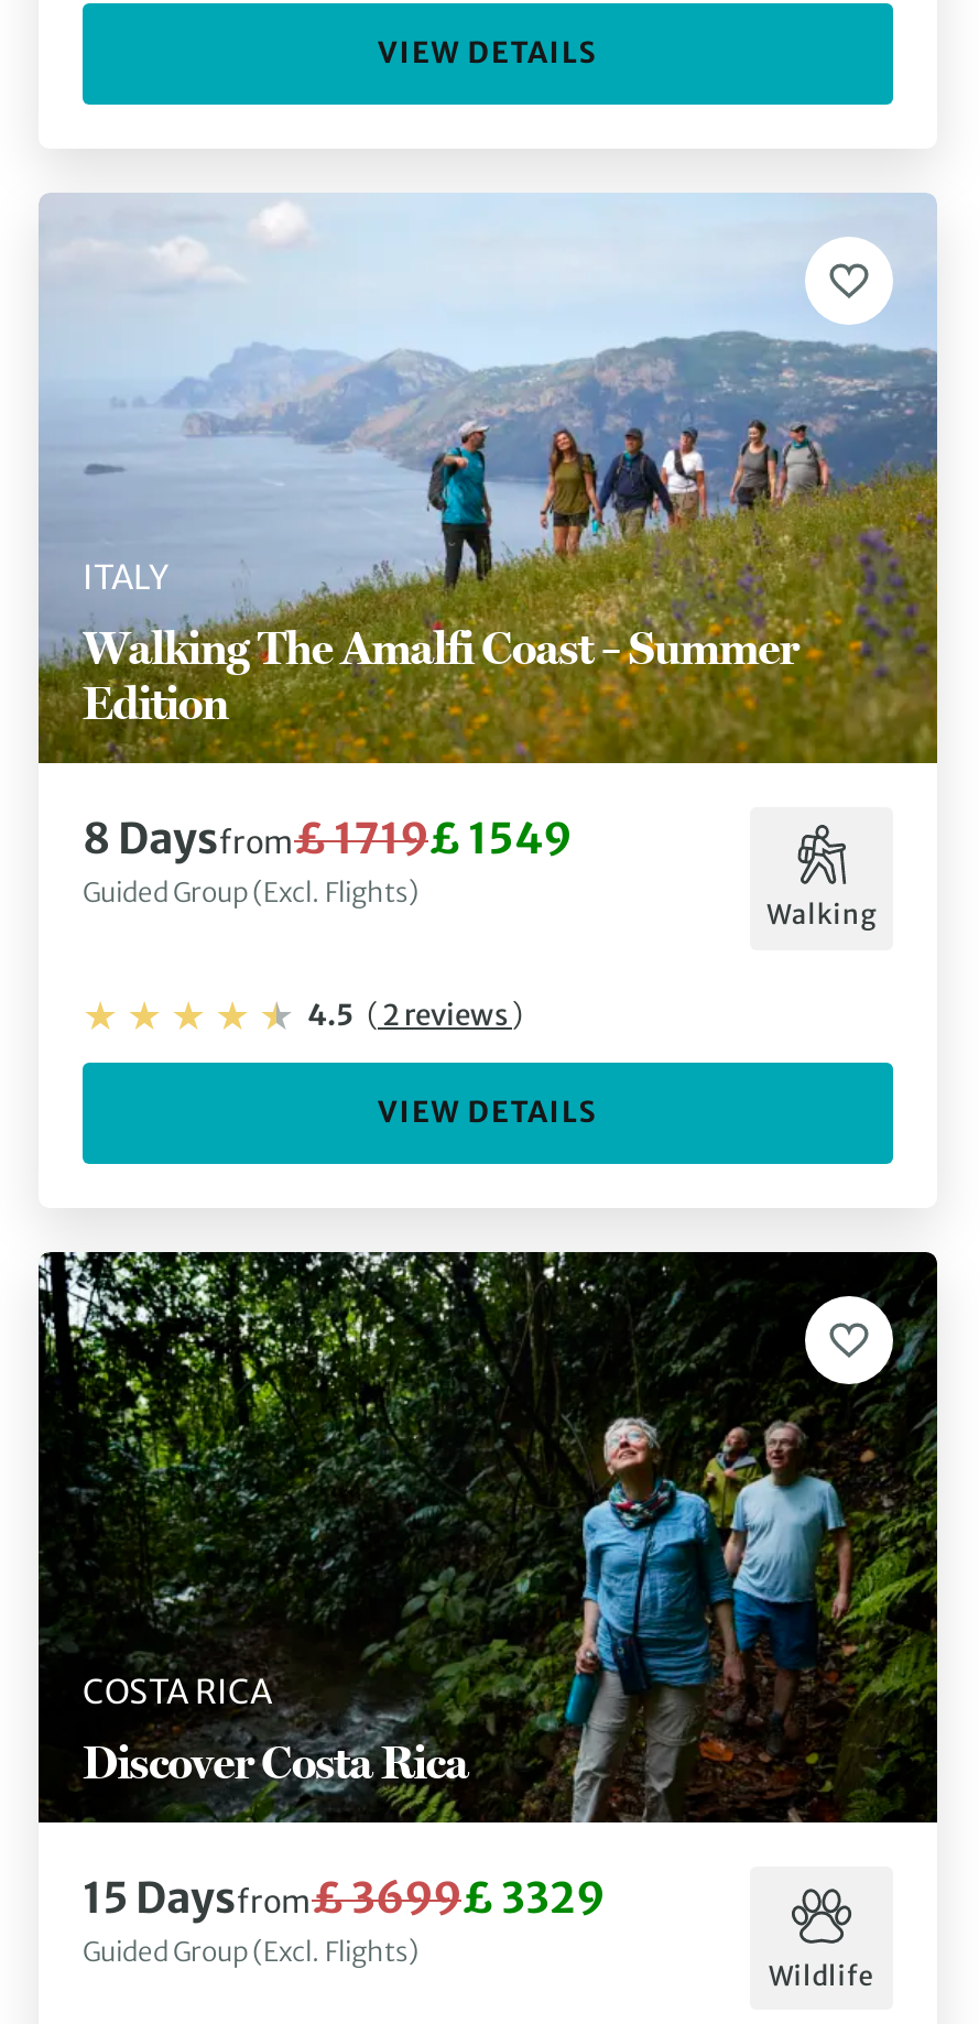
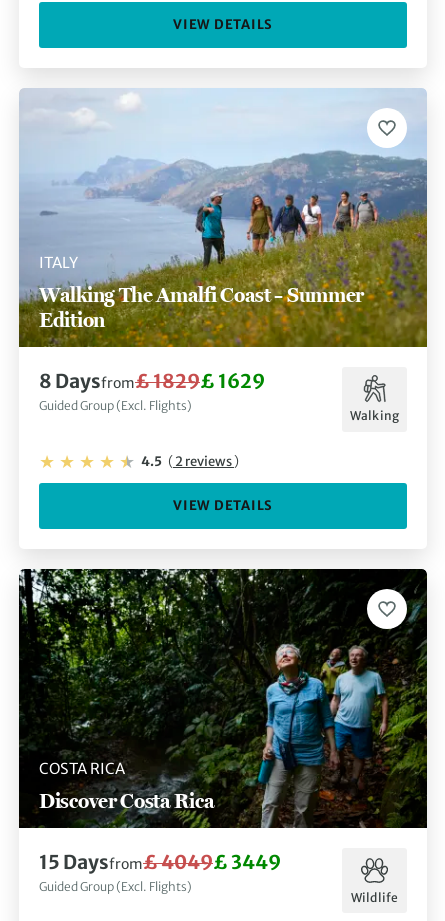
- 8 Daysfrom£ 1719£ 1549
+ 8 Daysfrom£ 1829£ 1629

- 15 Daysfrom£ 3699£ 3329
+ 15 Daysfrom£ 4049£ 3449
